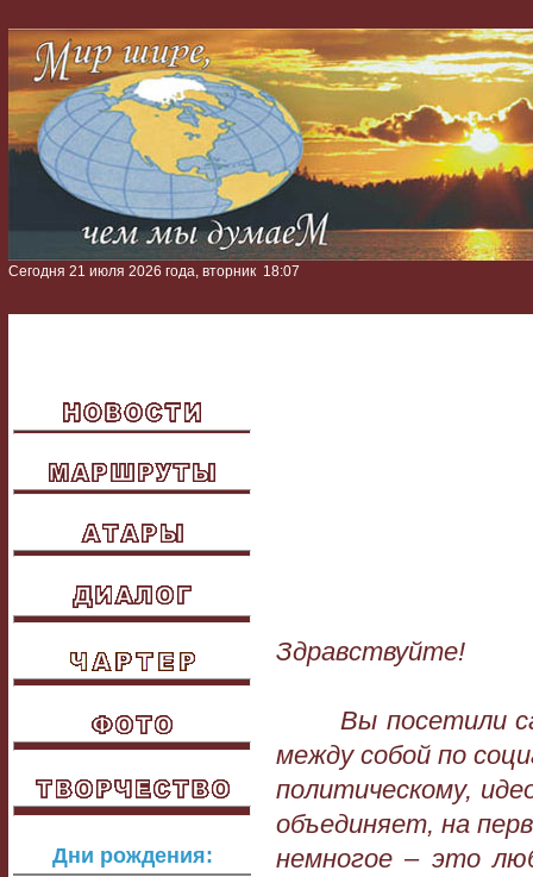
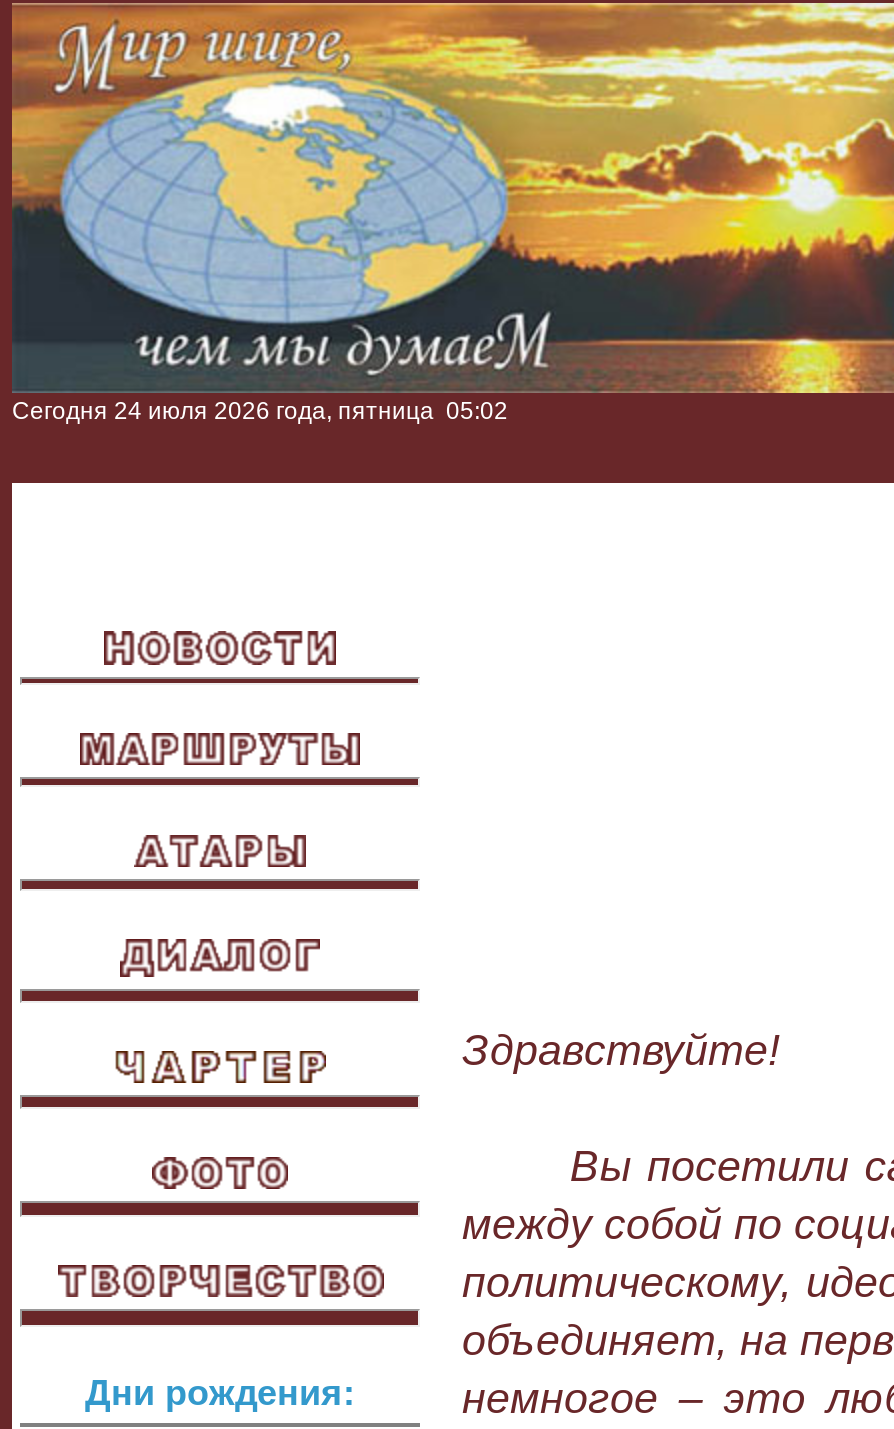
- Сегодня 21 июля 2026 года, вторник 18:07
+ Сегодня 24 июля 2026 года, пятница 05:02
